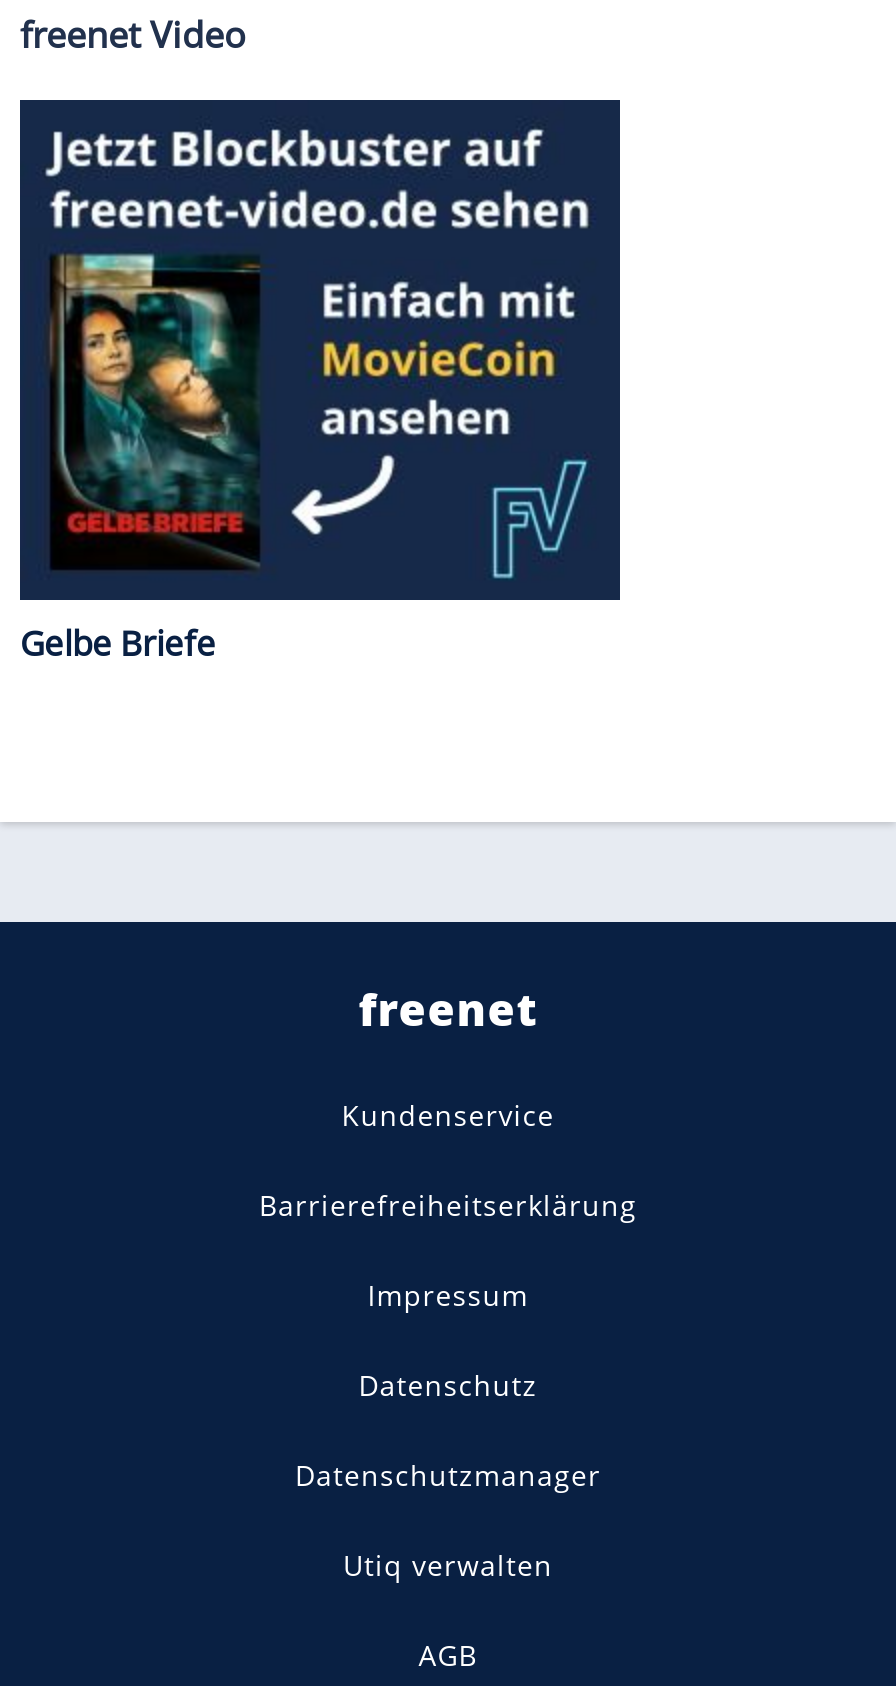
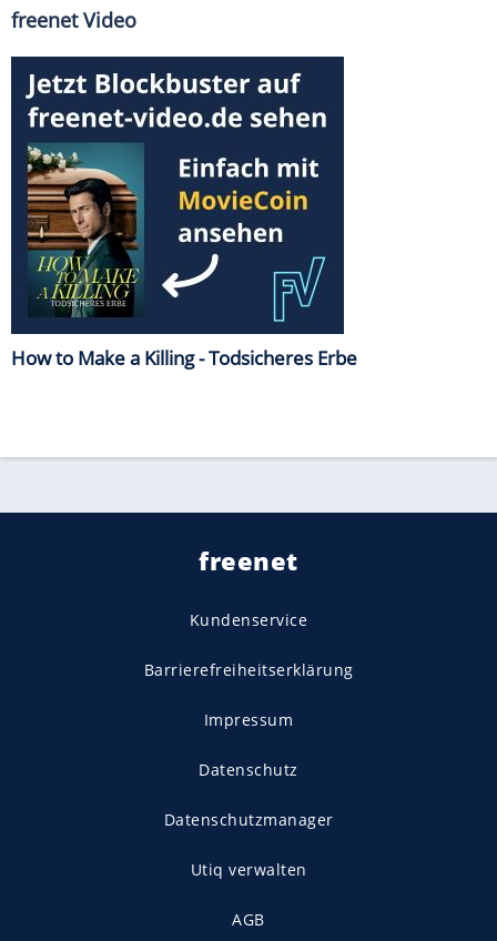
- [image]
- Gelbe Briefe
+ [image]
+ How to Make a Killing - Todsicheres Erbe
